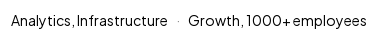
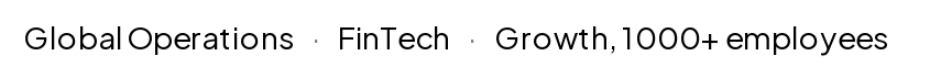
- Analytics, Infrastructure
+ Global Operations
+ FinTech
